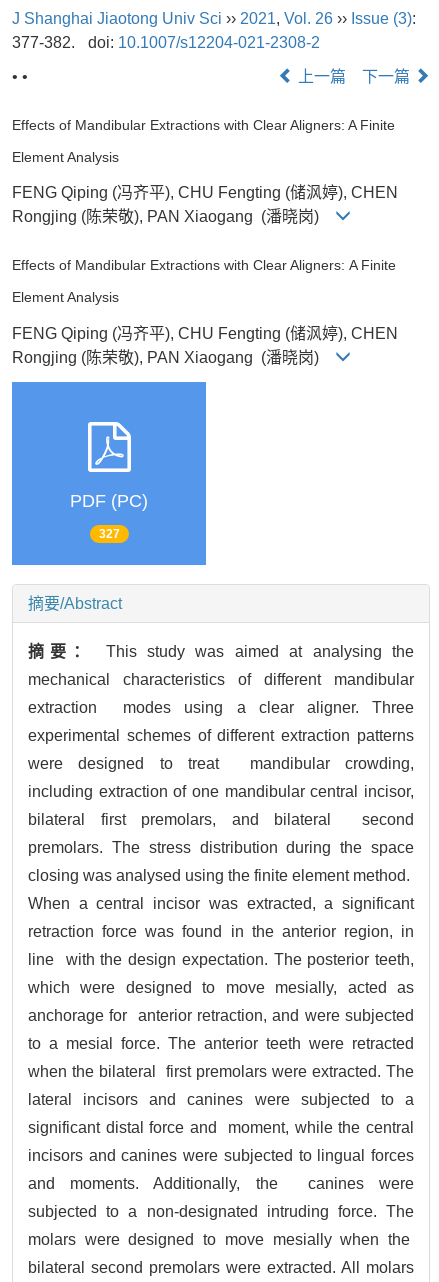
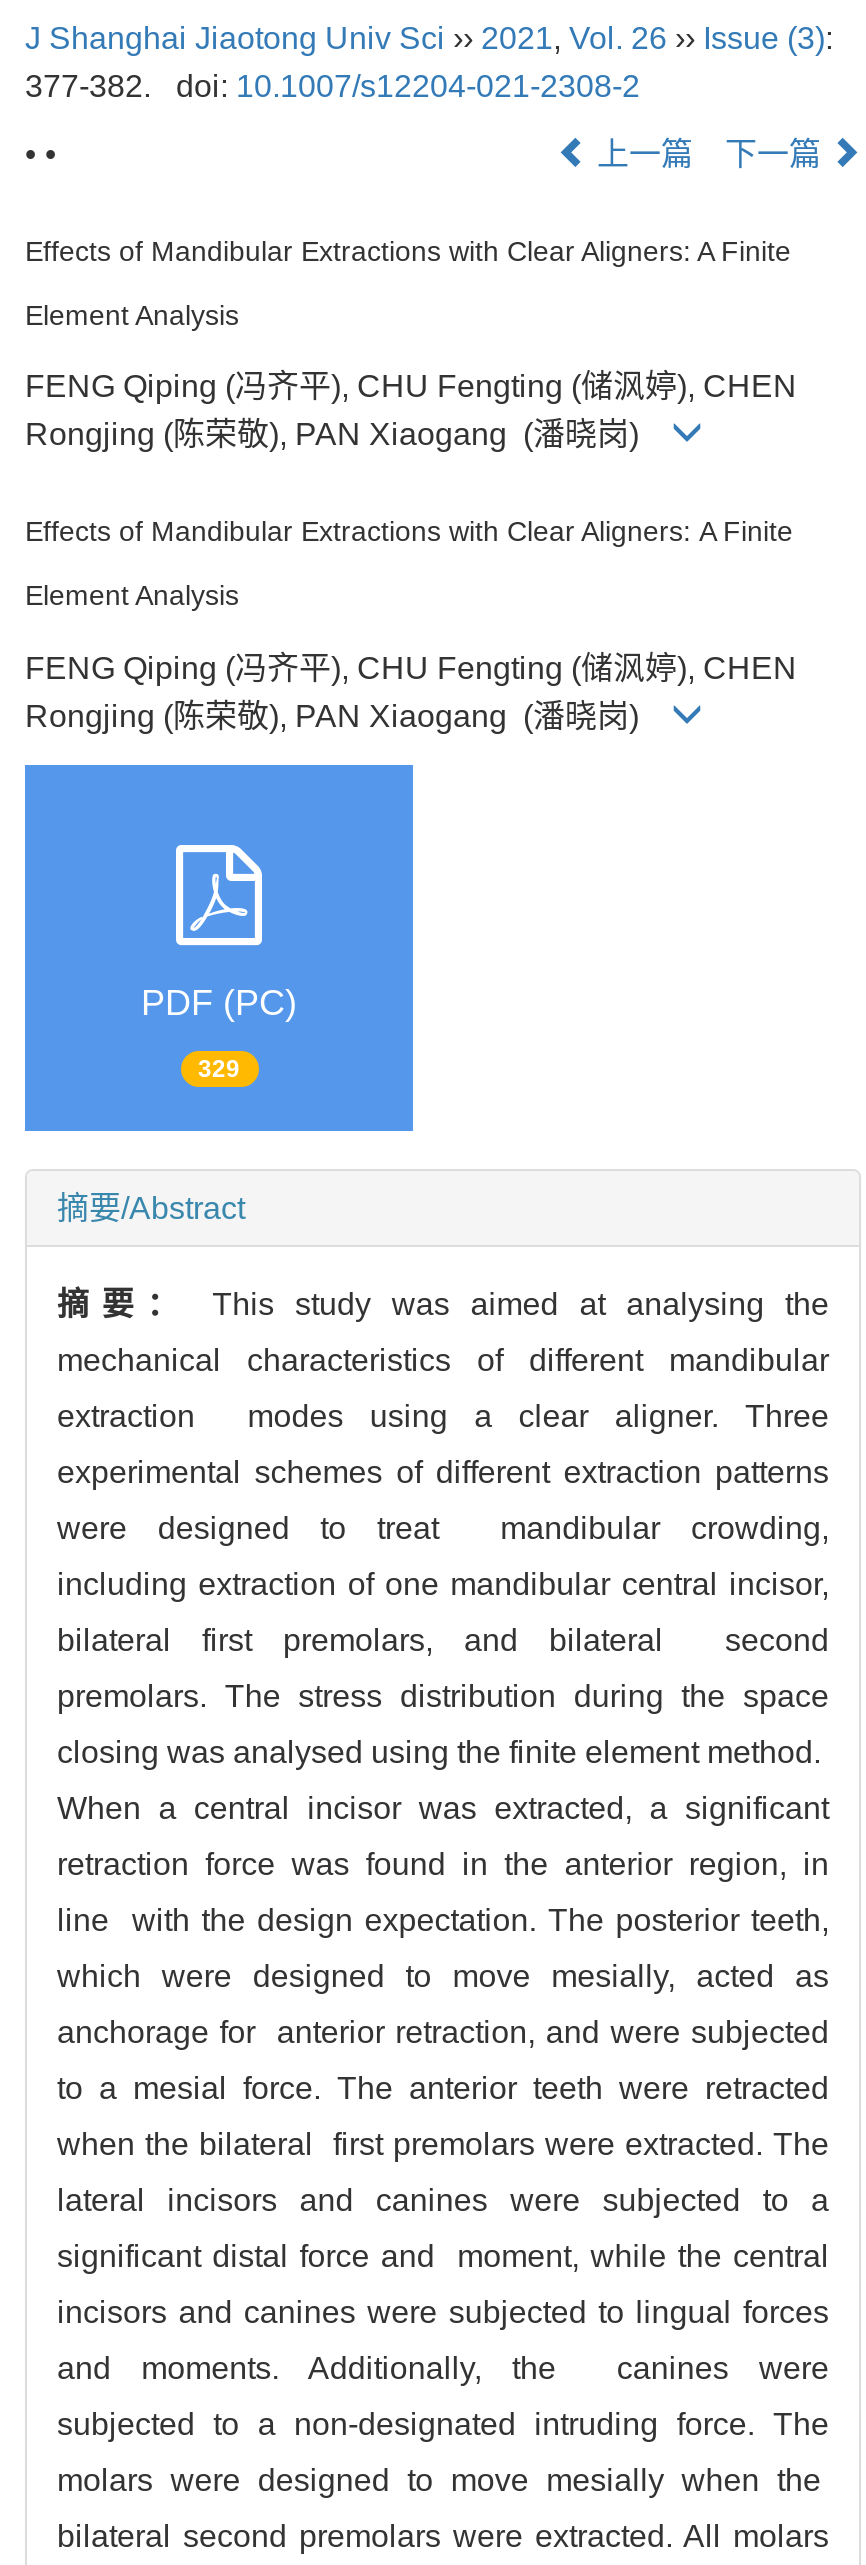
- 327
+ 329
